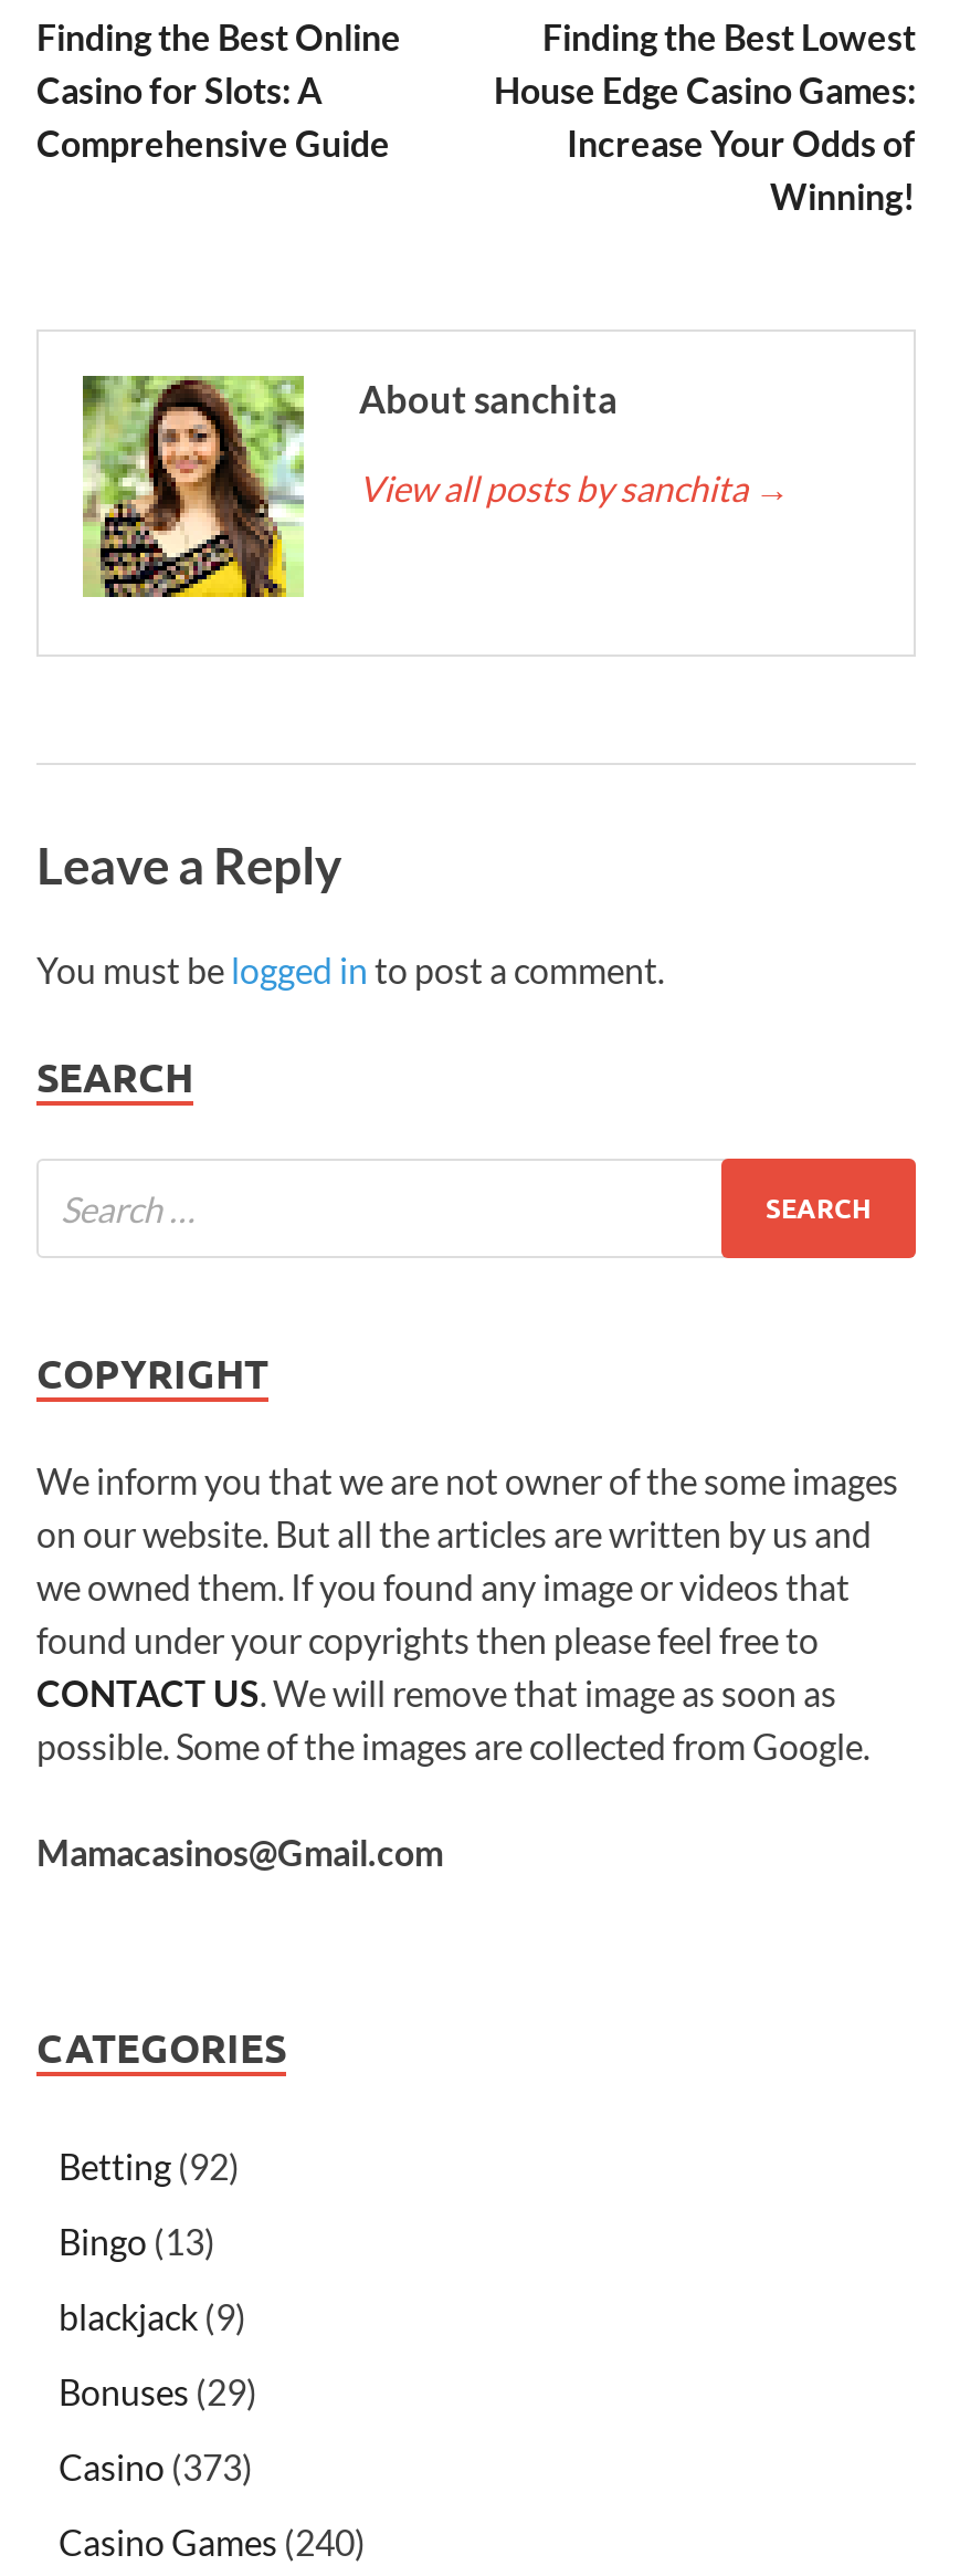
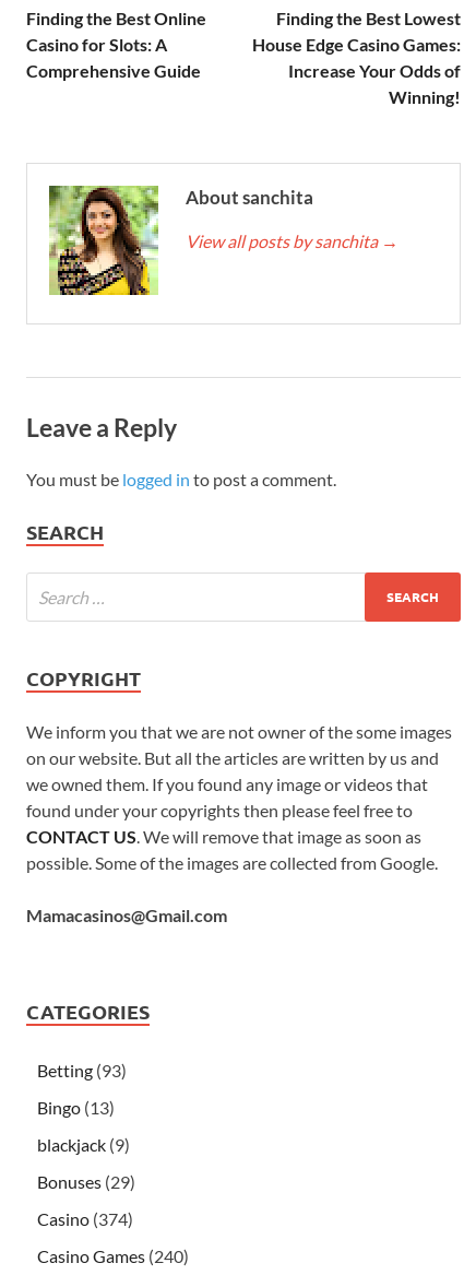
- Betting (92)
+ Betting (93)

- Casino (373)
+ Casino (374)
